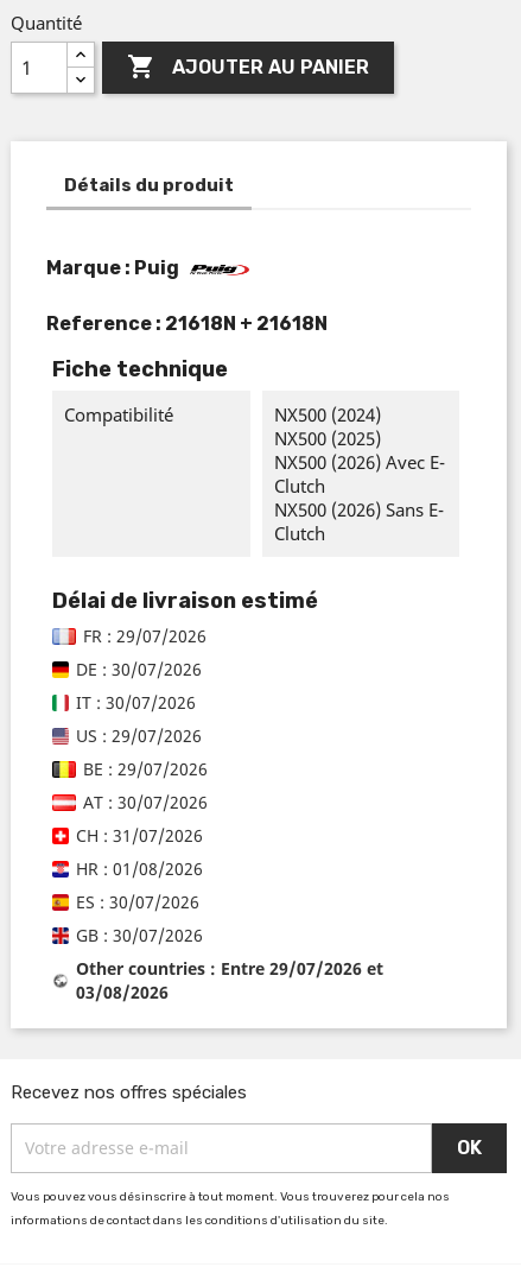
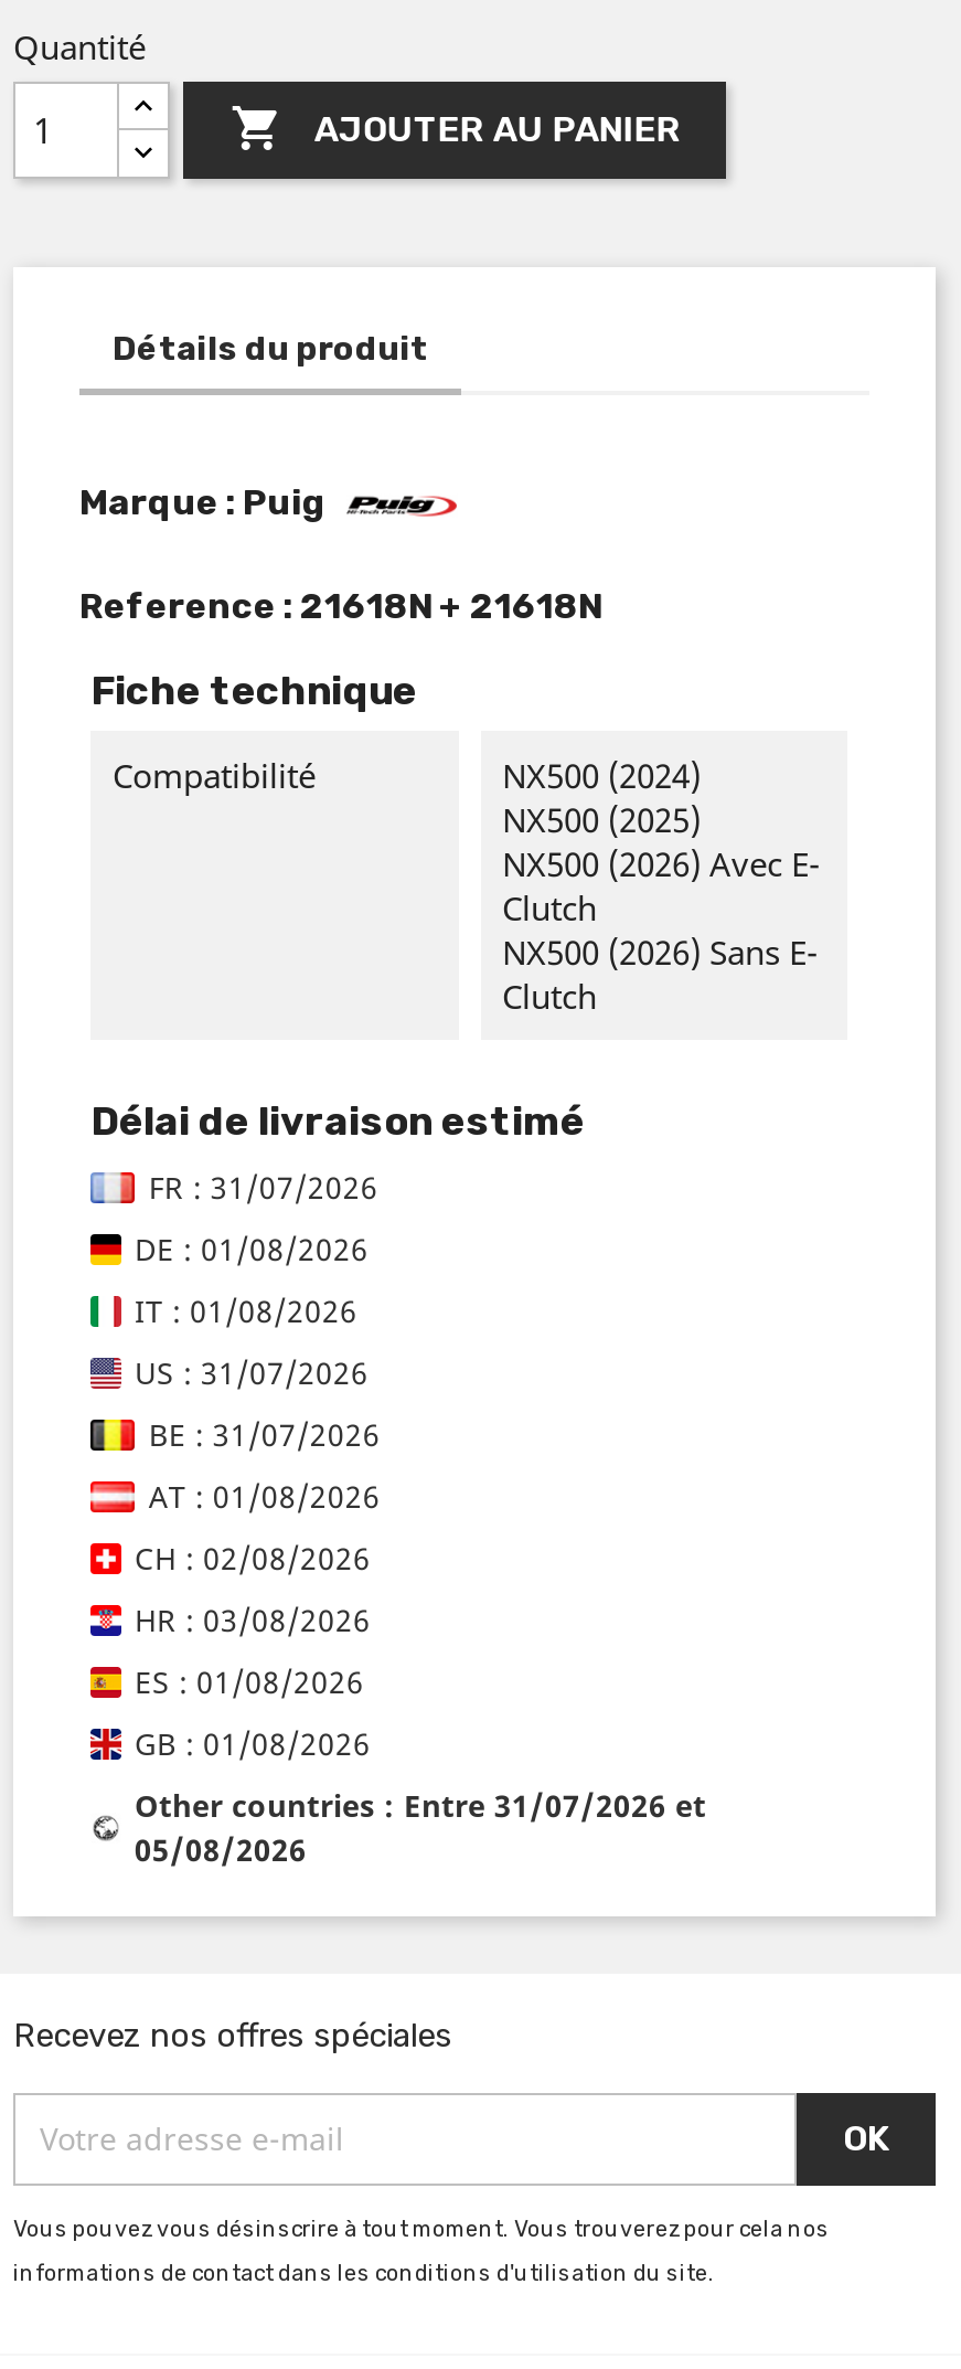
- FR : 29/07/2026
+ FR : 31/07/2026

- DE : 30/07/2026
+ DE : 01/08/2026

- IT : 30/07/2026
+ IT : 01/08/2026

- US : 29/07/2026
+ US : 31/07/2026

- BE : 29/07/2026
+ BE : 31/07/2026

- AT : 30/07/2026
+ AT : 01/08/2026

- CH : 31/07/2026
+ CH : 02/08/2026

- HR : 01/08/2026
+ HR : 03/08/2026

- ES : 30/07/2026
+ ES : 01/08/2026

- GB : 30/07/2026
+ GB : 01/08/2026

- Other countries : Entre 29/07/2026 et
+ Other countries : Entre 31/07/2026 et

- 03/08/2026
+ 05/08/2026
